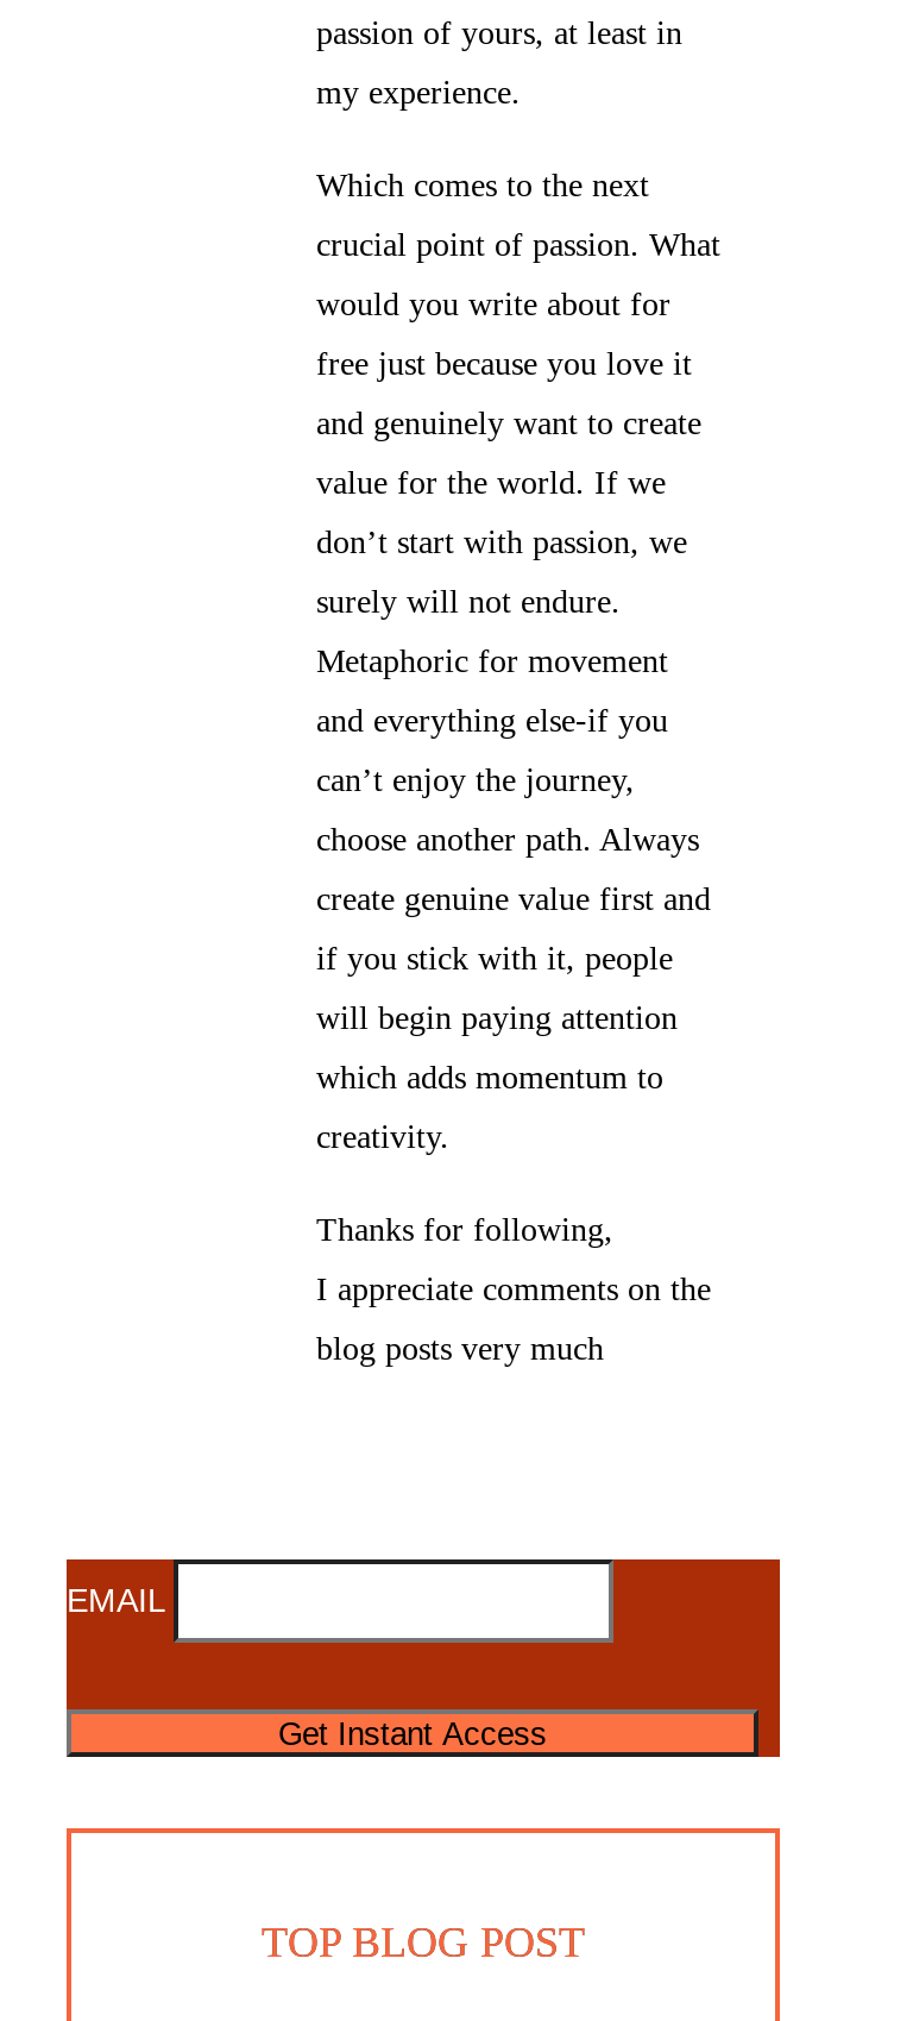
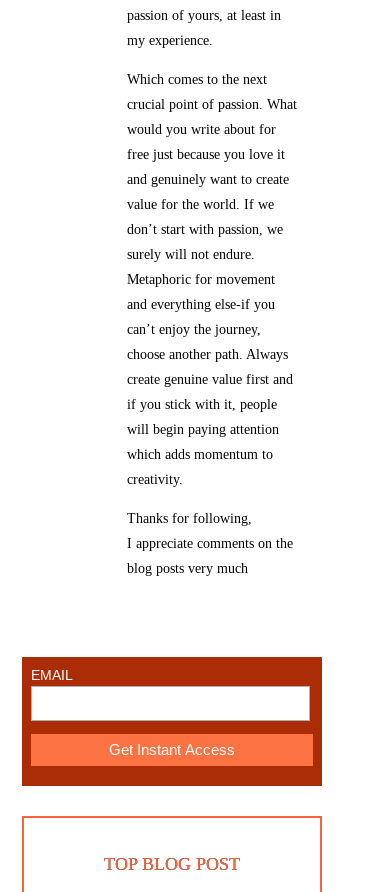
- [image]
+ [image]
